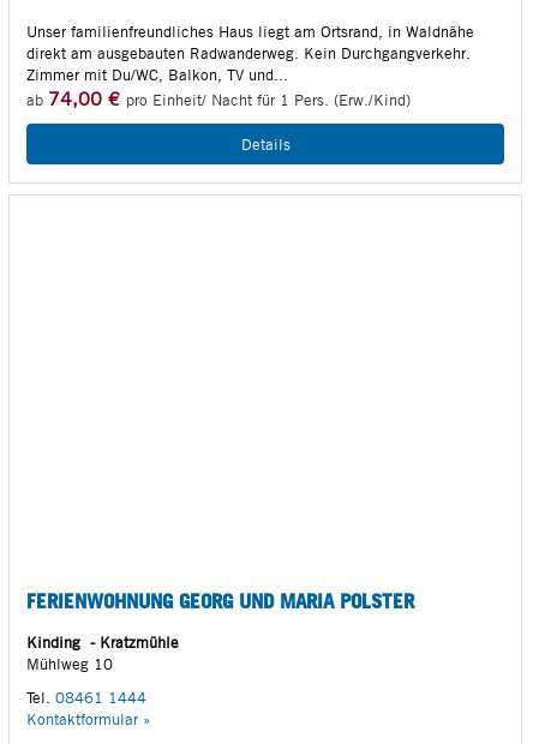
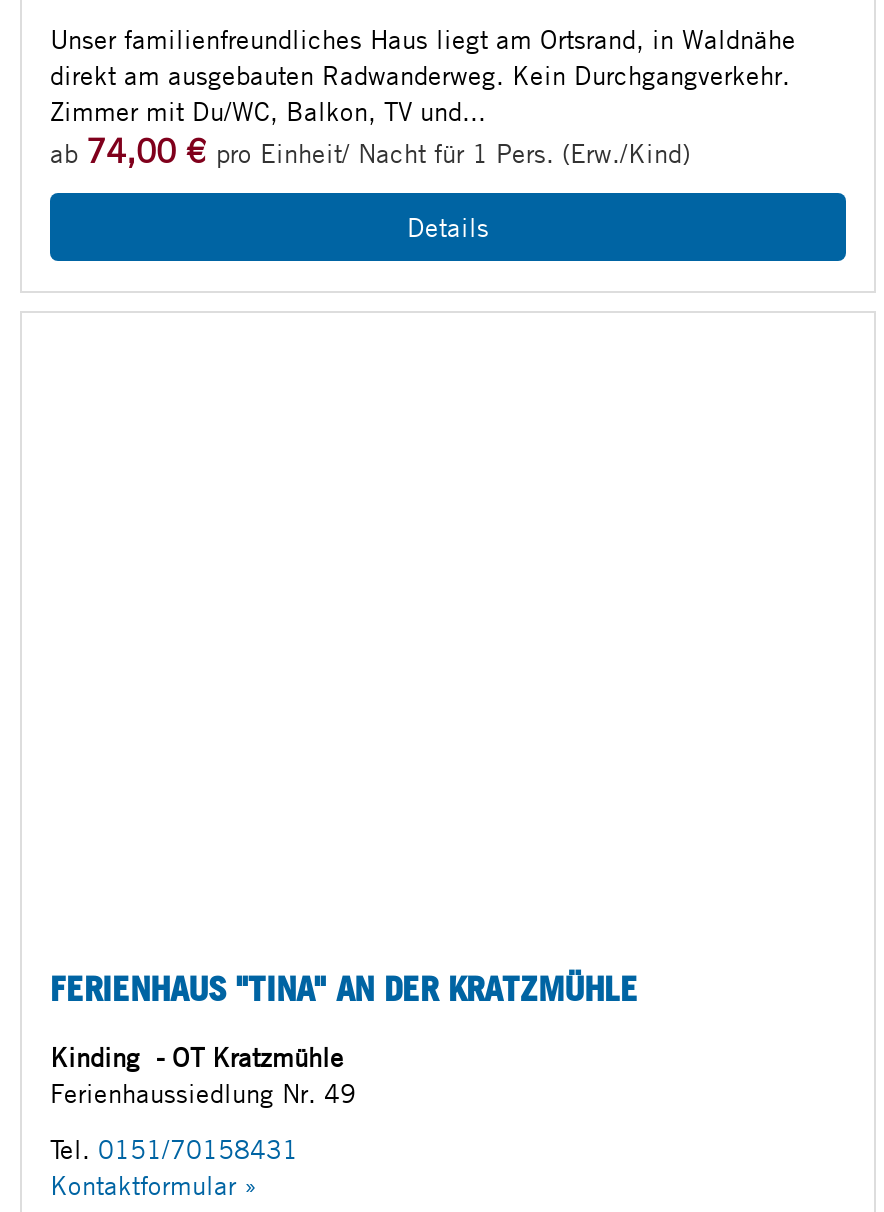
- FERIENWOHNUNG GEORG UND MARIA POLSTER
+ FERIENHAUS "TINA" AN DER KRATZMÜHLE

- Kinding - Kratzmühle
- Mühlweg 10
+ Kinding - OT Kratzmühle
+ Ferienhaussiedlung Nr. 49

- Tel. 08461 1444
+ Tel. 0151/70158431
